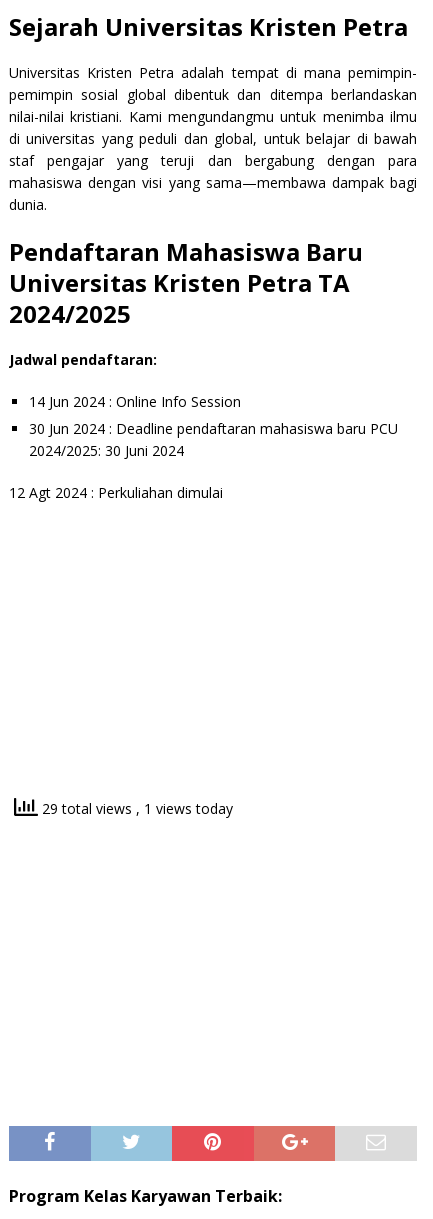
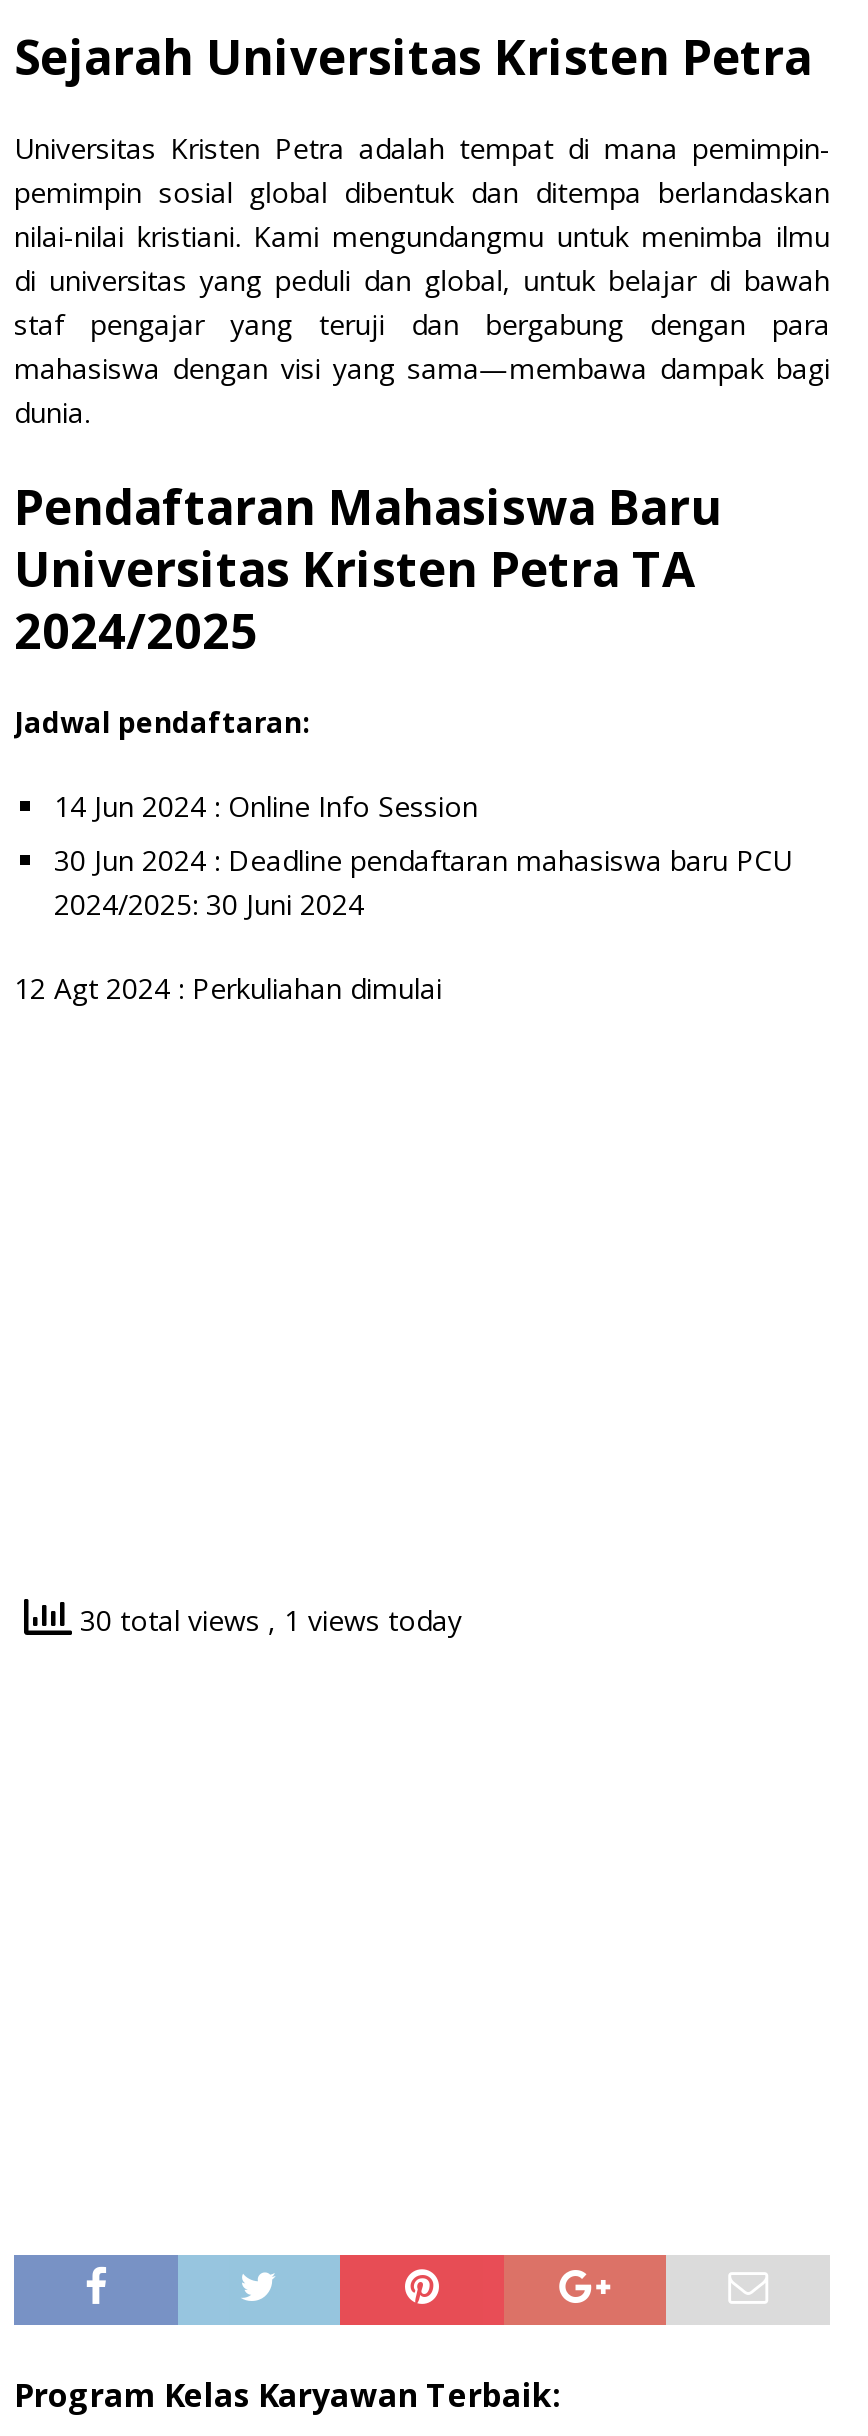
- 29 total views, 1 views today
+ 30 total views, 1 views today
